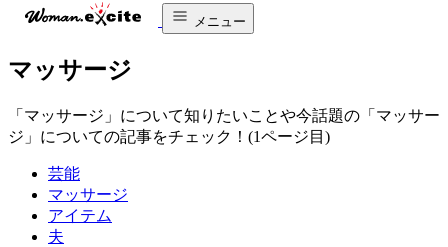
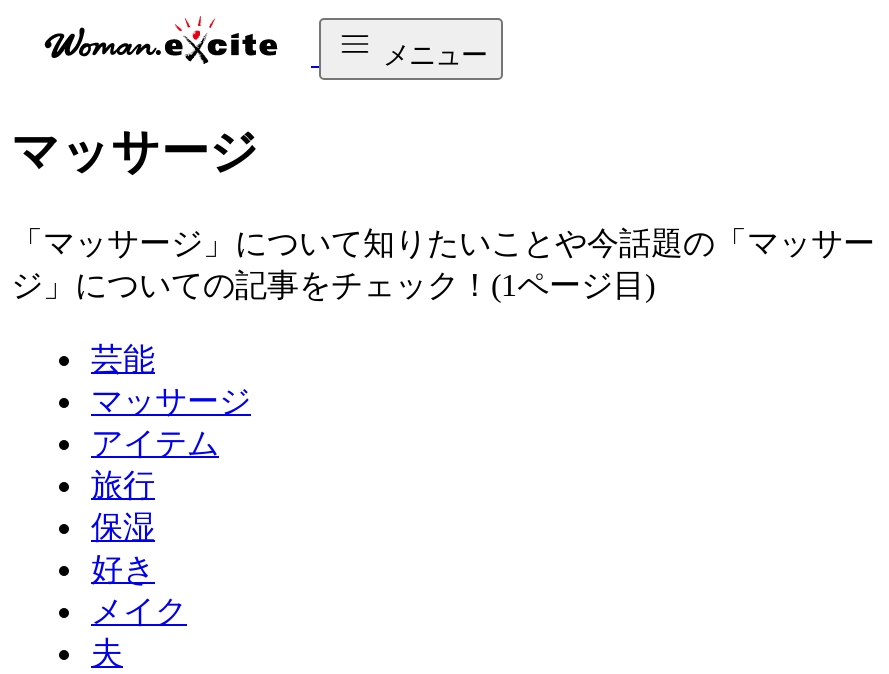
+ 旅行
+ 保湿
+ 好き
+ メイク
